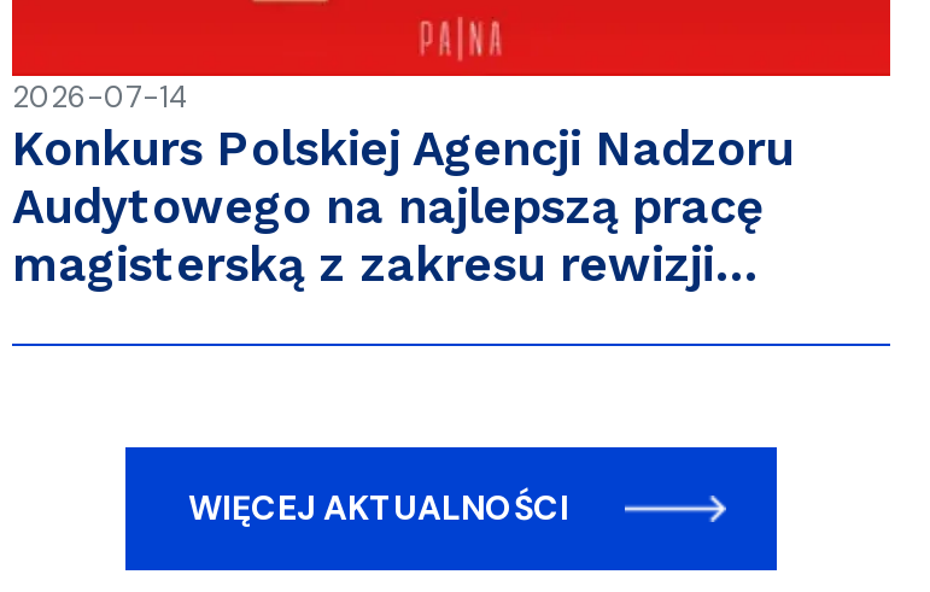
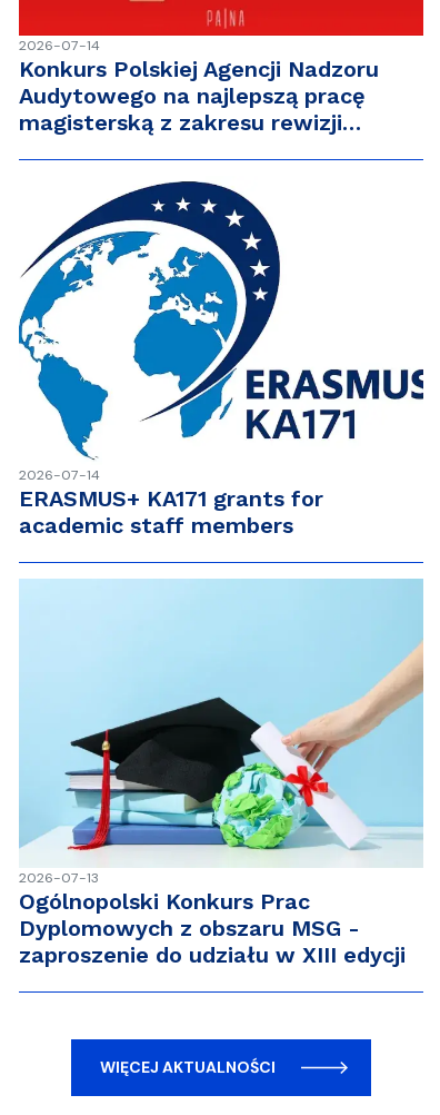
+ [image]
+ 2026-07-14
+ ERASMUS+ KA171 grants for
+ academic staff members

+ [image]
+ 2026-07-13
+ Ogólnopolski Konkurs Prac
+ Dyplomowych z obszaru MSG -
+ zaproszenie do udziału w XIII edycji
